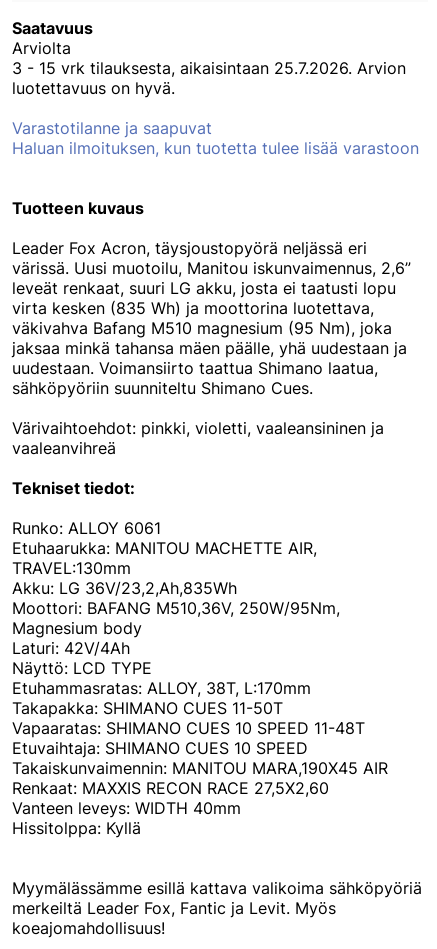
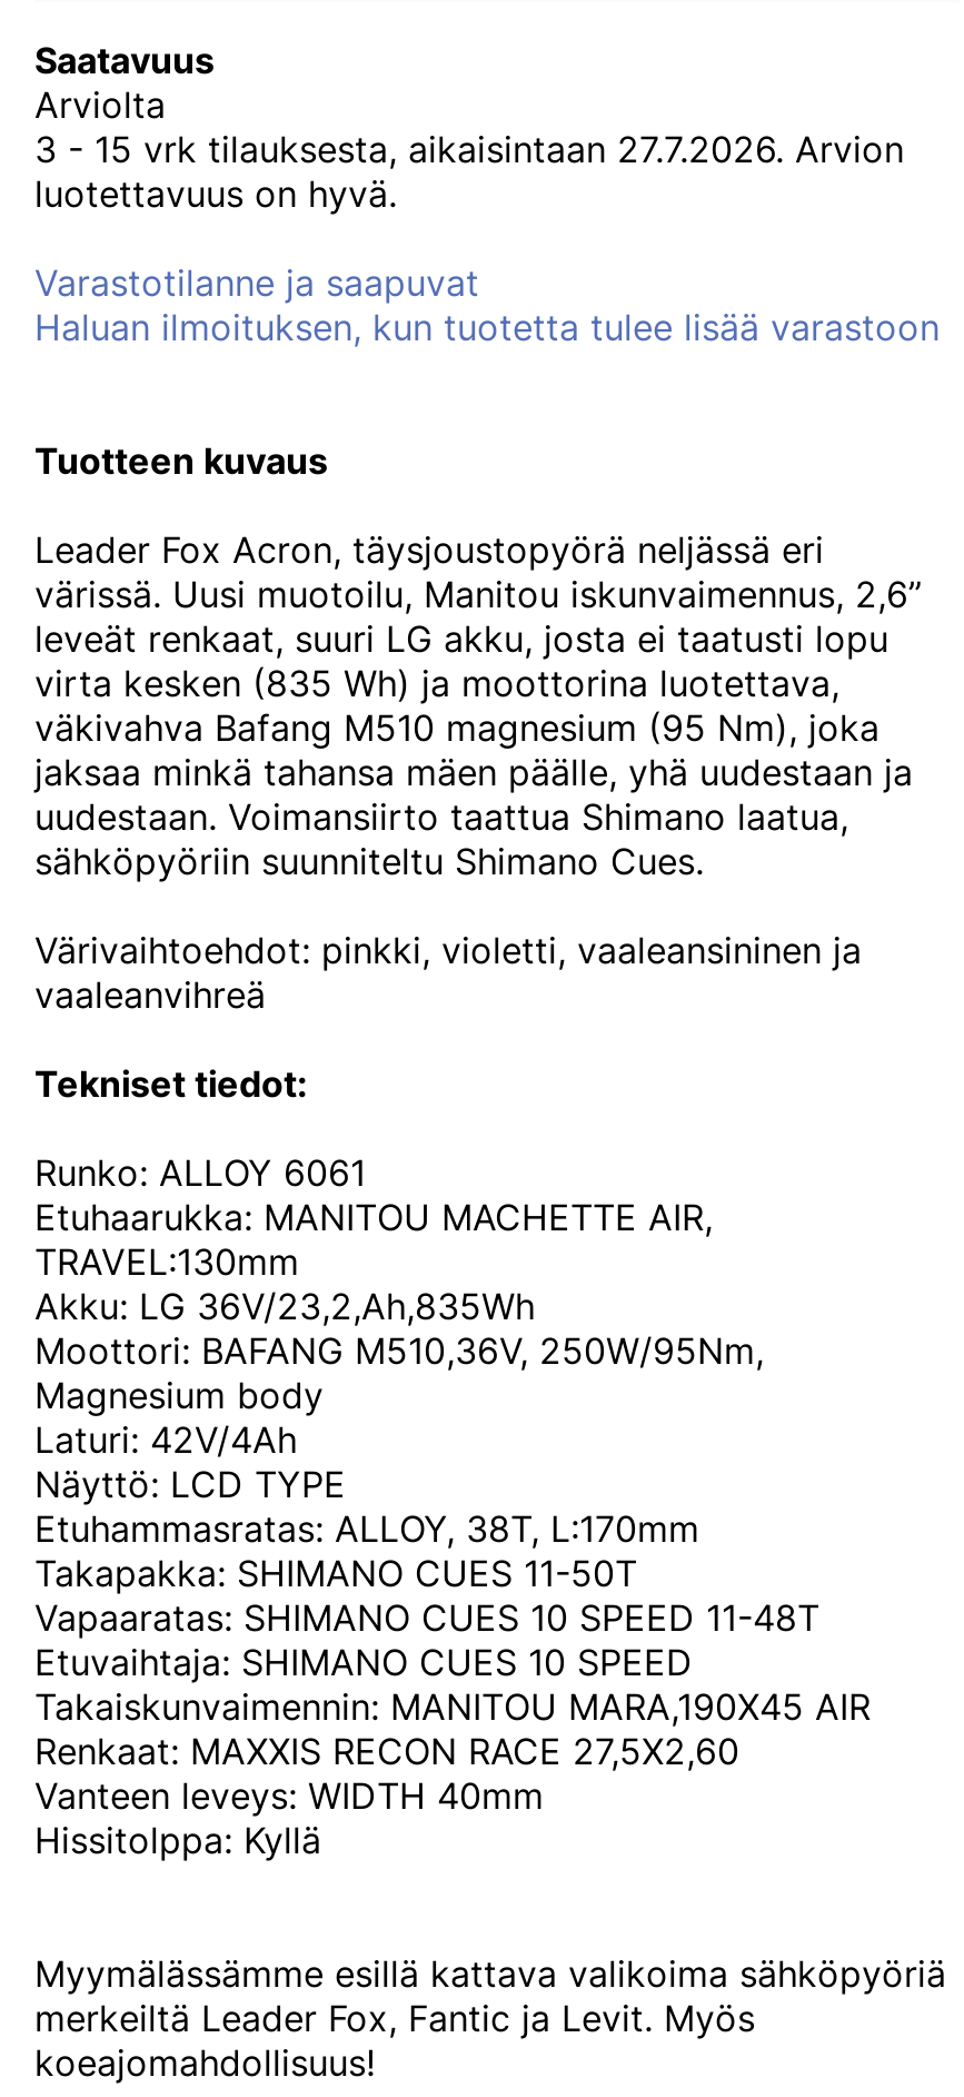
- 3 - 15 vrk tilauksesta, aikaisintaan 25.7.2026. Arvion
+ 3 - 15 vrk tilauksesta, aikaisintaan 27.7.2026. Arvion
